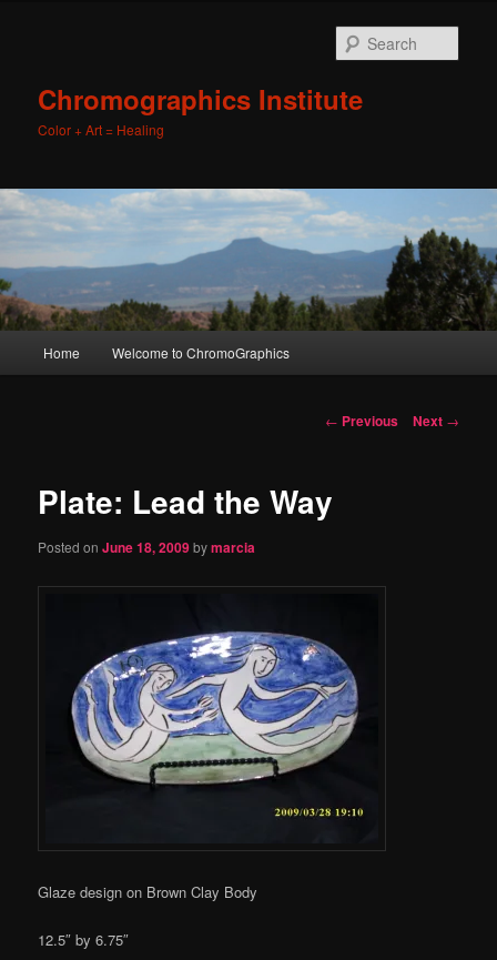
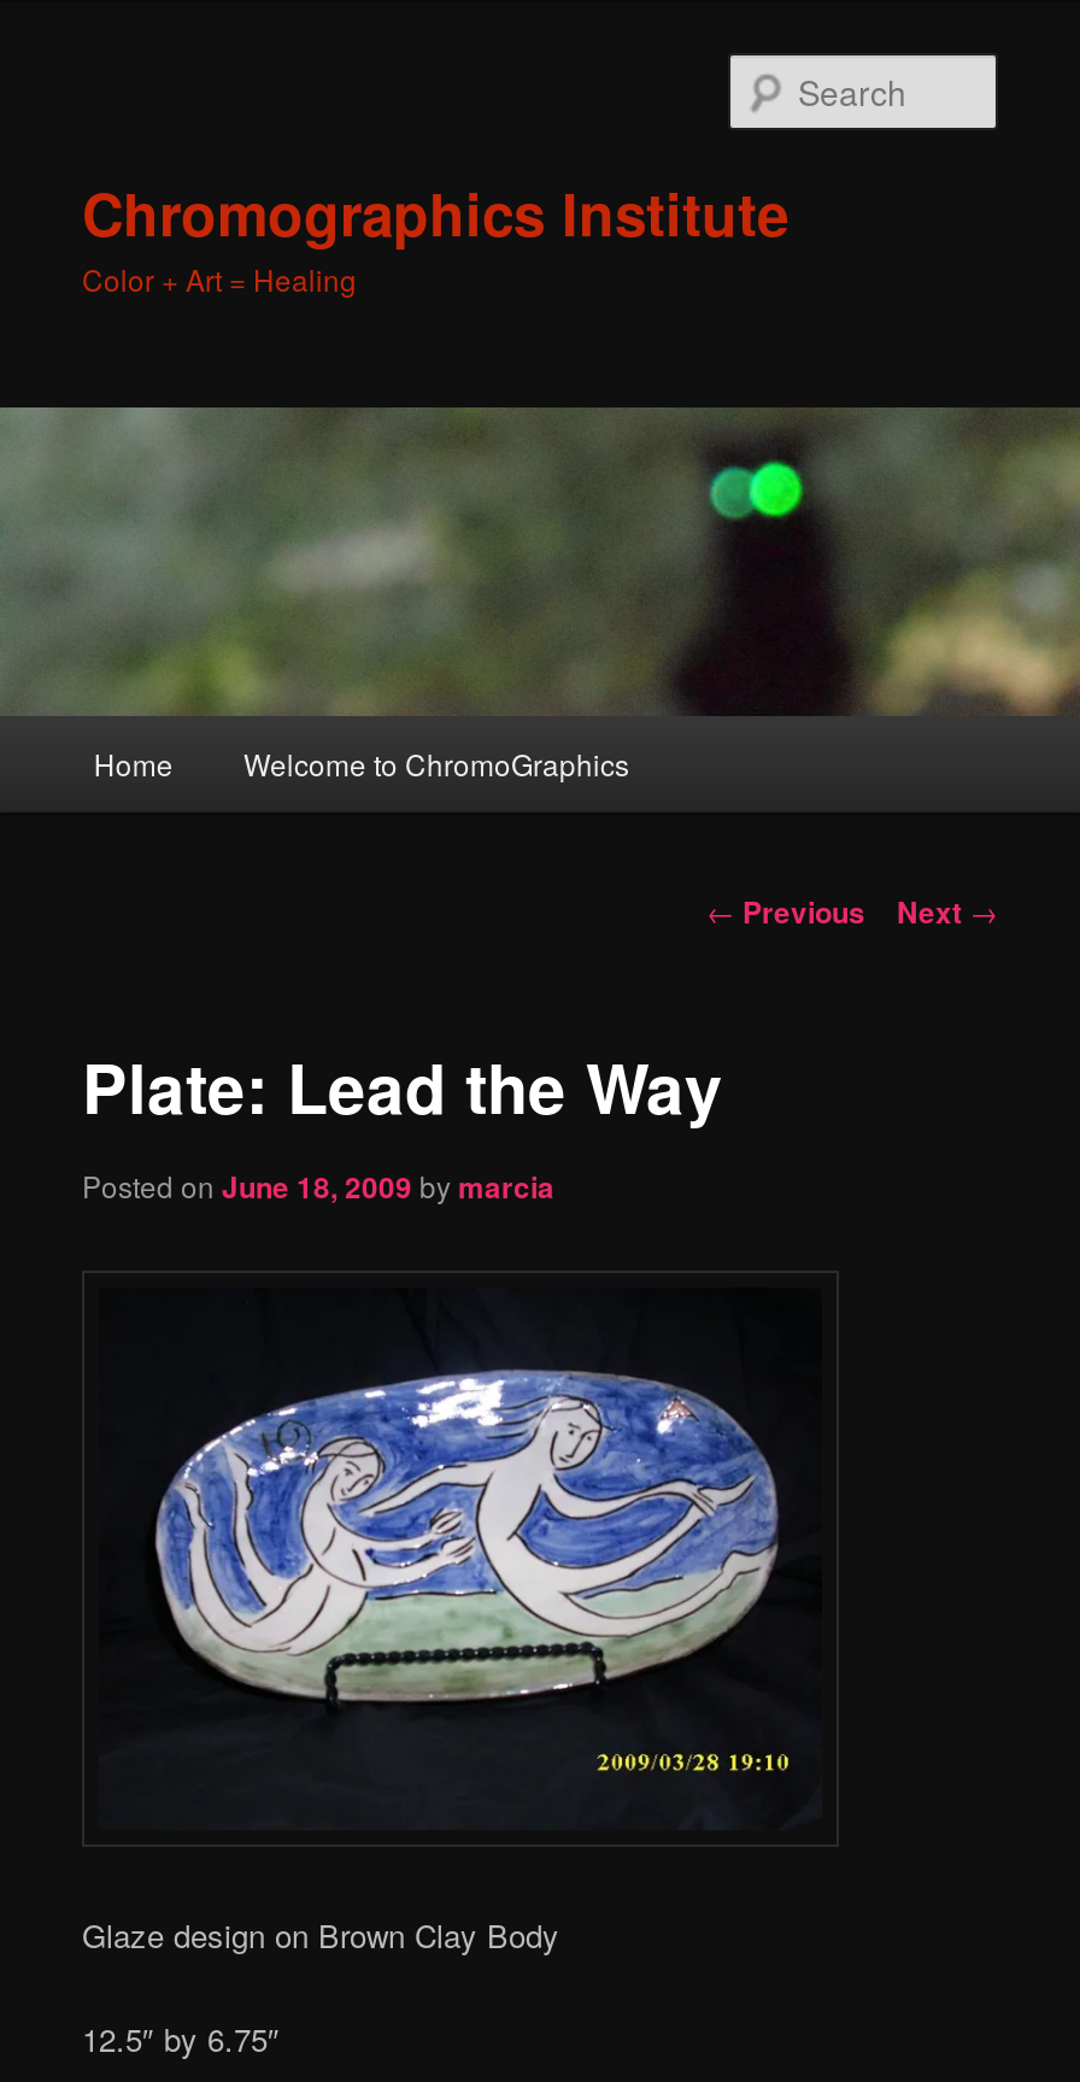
- [image]
+ [image]
